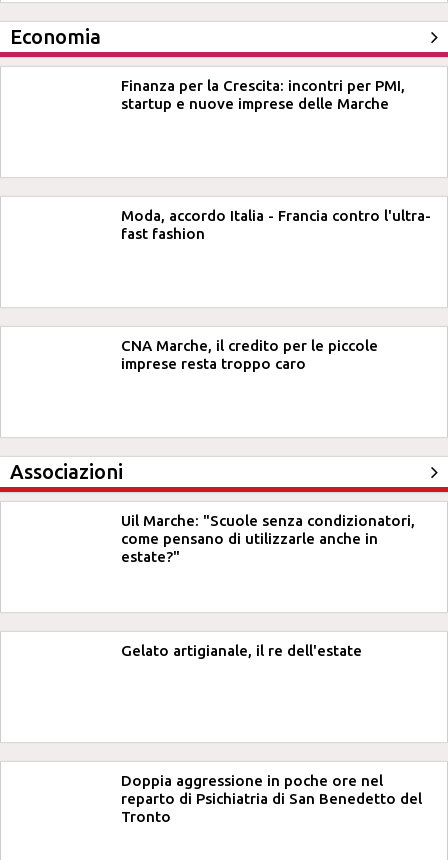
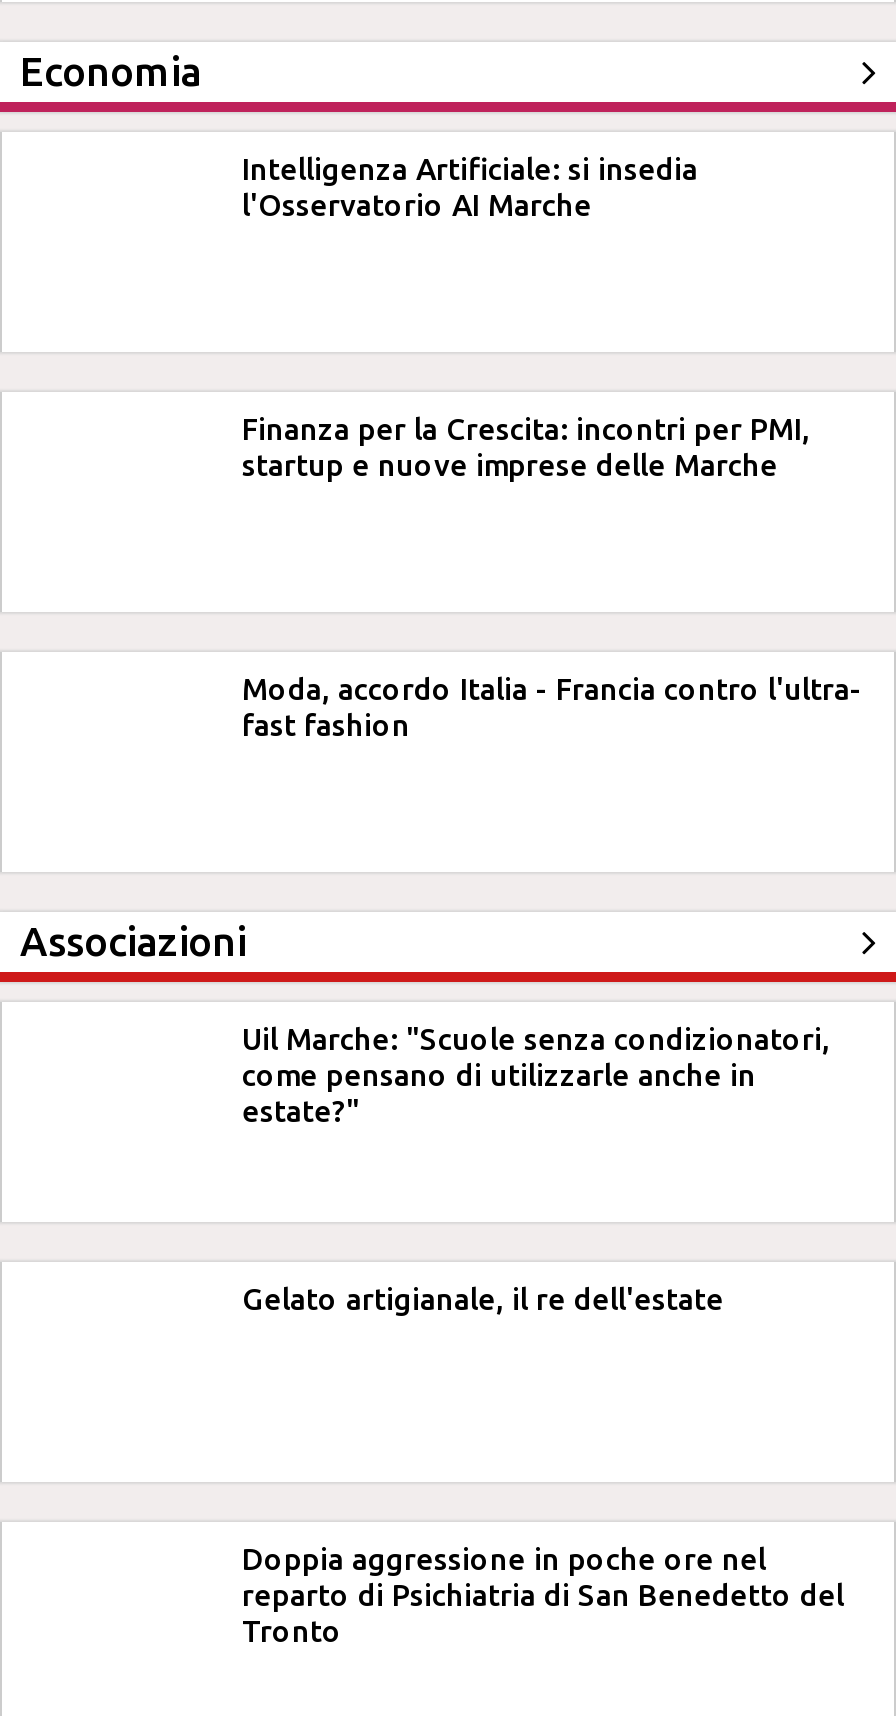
+ Intelligenza Artificiale: si insedia
+ l'Osservatorio AI Marche

moved down: Finanza per la Crescita: incontri per PMI, | startup e nuove imprese delle Marche | Moda, accordo Italia - Francia contro l'ultra- | fast fashion

- CNA Marche, il credito per le piccole
- imprese resta troppo caro
